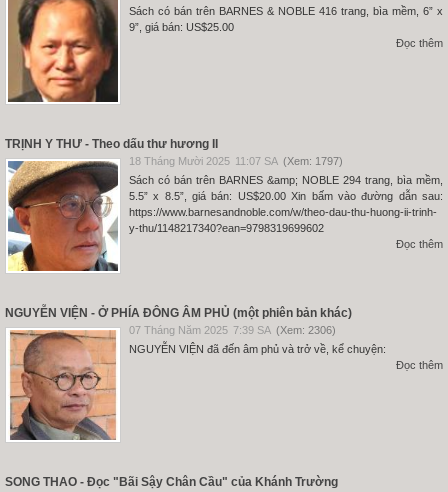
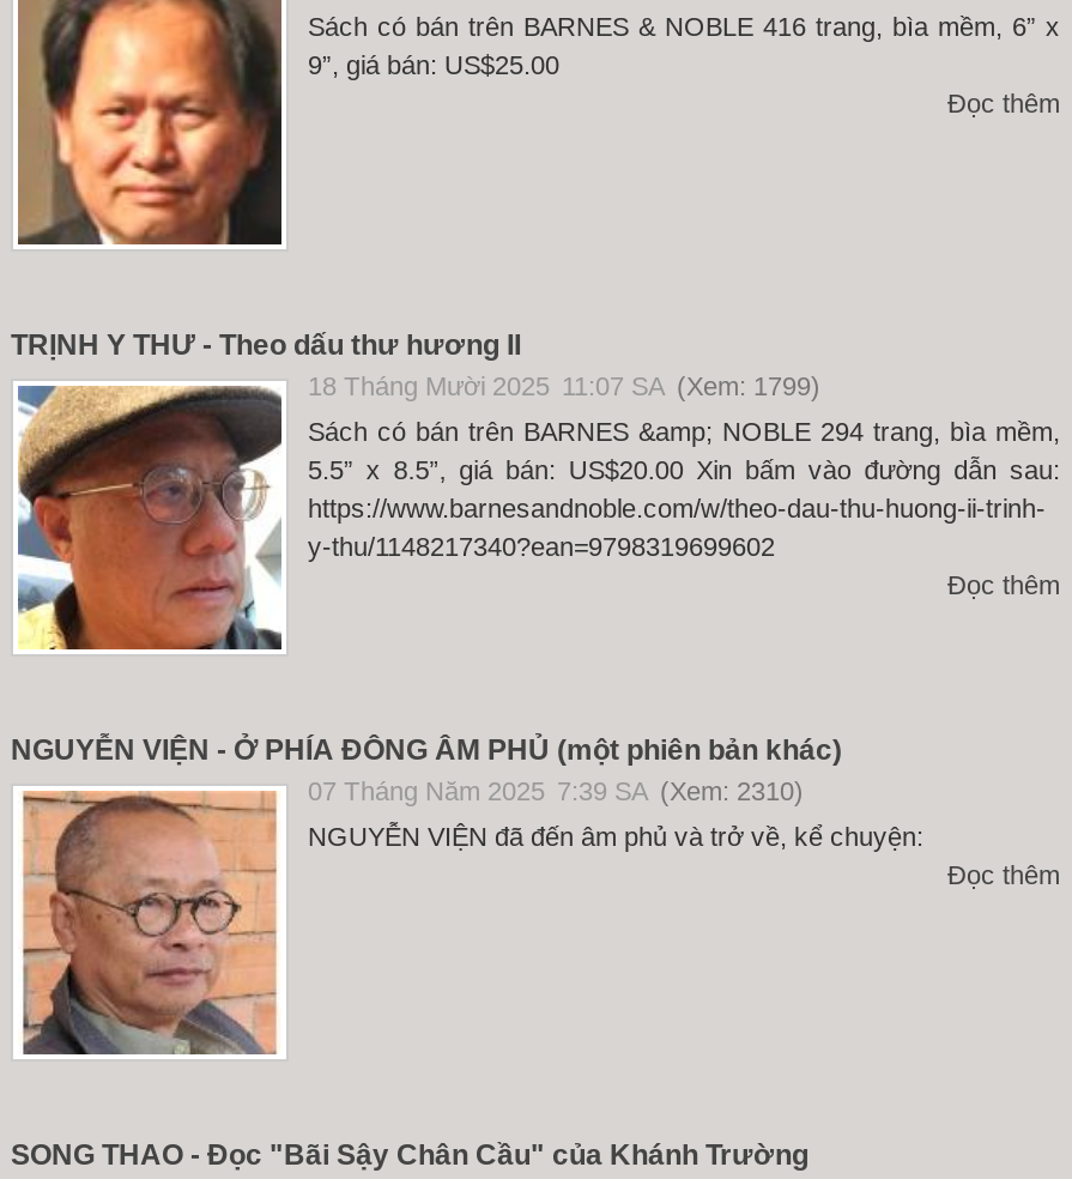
- 18 Tháng Mười 2025 11:07 SA (Xem: 1797)
+ 18 Tháng Mười 2025 11:07 SA (Xem: 1799)

- 07 Tháng Năm 2025 7:39 SA (Xem: 2306)
+ 07 Tháng Năm 2025 7:39 SA (Xem: 2310)
